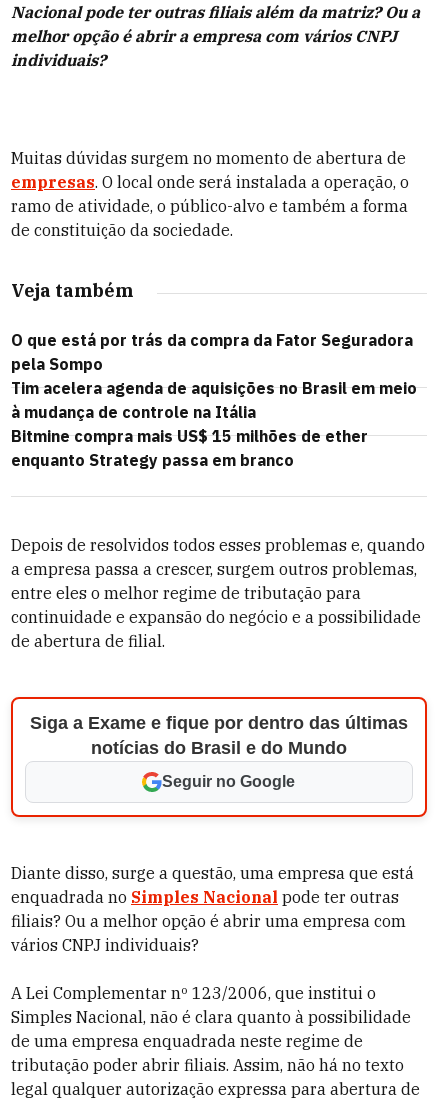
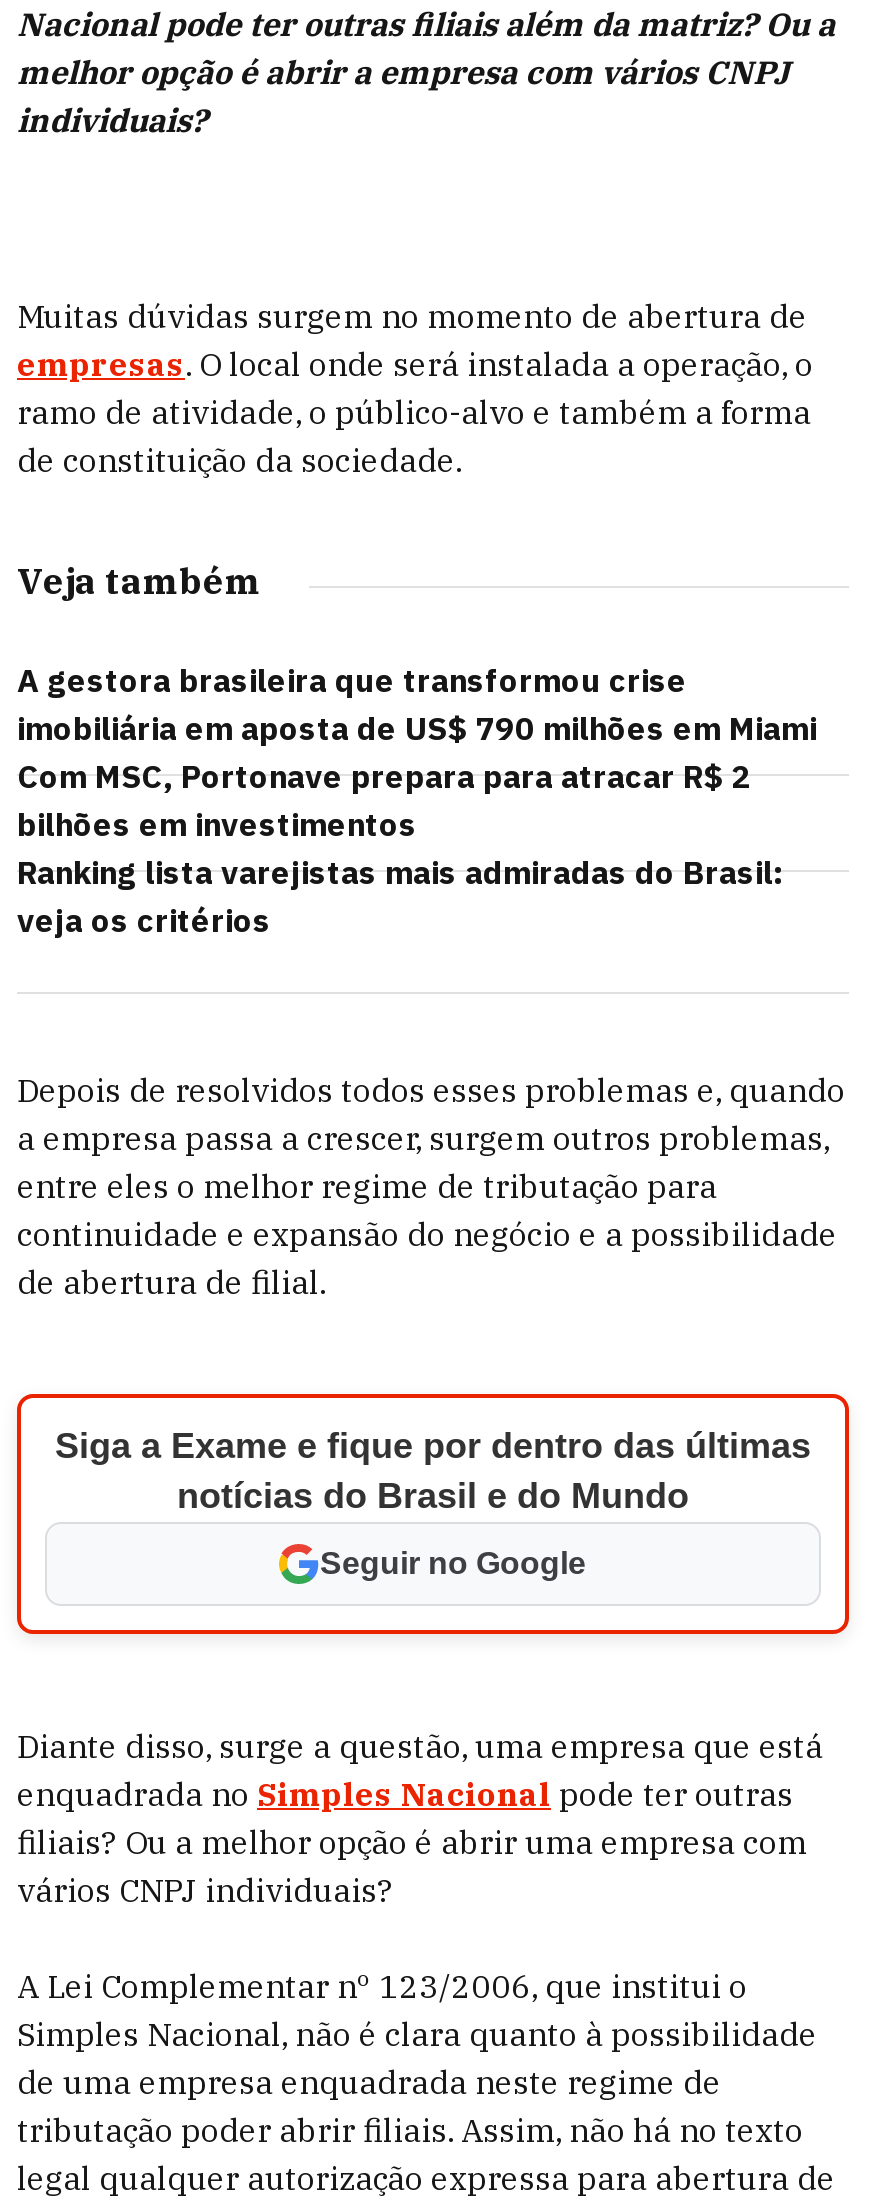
- O que está por trás da compra da Fator Seguradora
- pela Sompo
- Tim acelera agenda de aquisições no Brasil em meio
- à mudança de controle na Itália
- Bitmine compra mais US$ 15 milhões de ether
- enquanto Strategy passa em branco
+ A gestora brasileira que transformou crise
+ imobiliária em aposta de US$ 790 milhões em Miami
+ Com MSC, Portonave prepara para atracar R$ 2
+ bilhões em investimentos
+ Ranking lista varejistas mais admiradas do Brasil:
+ veja os critérios
